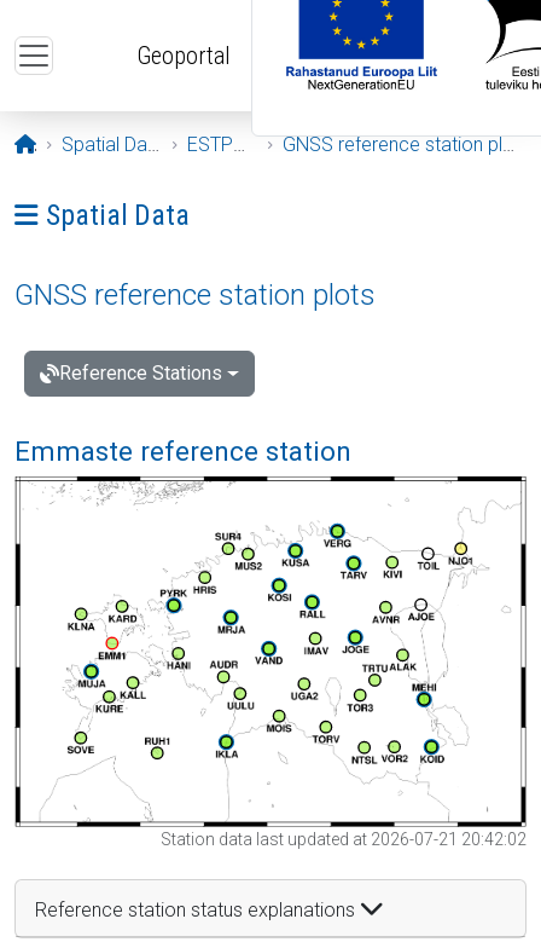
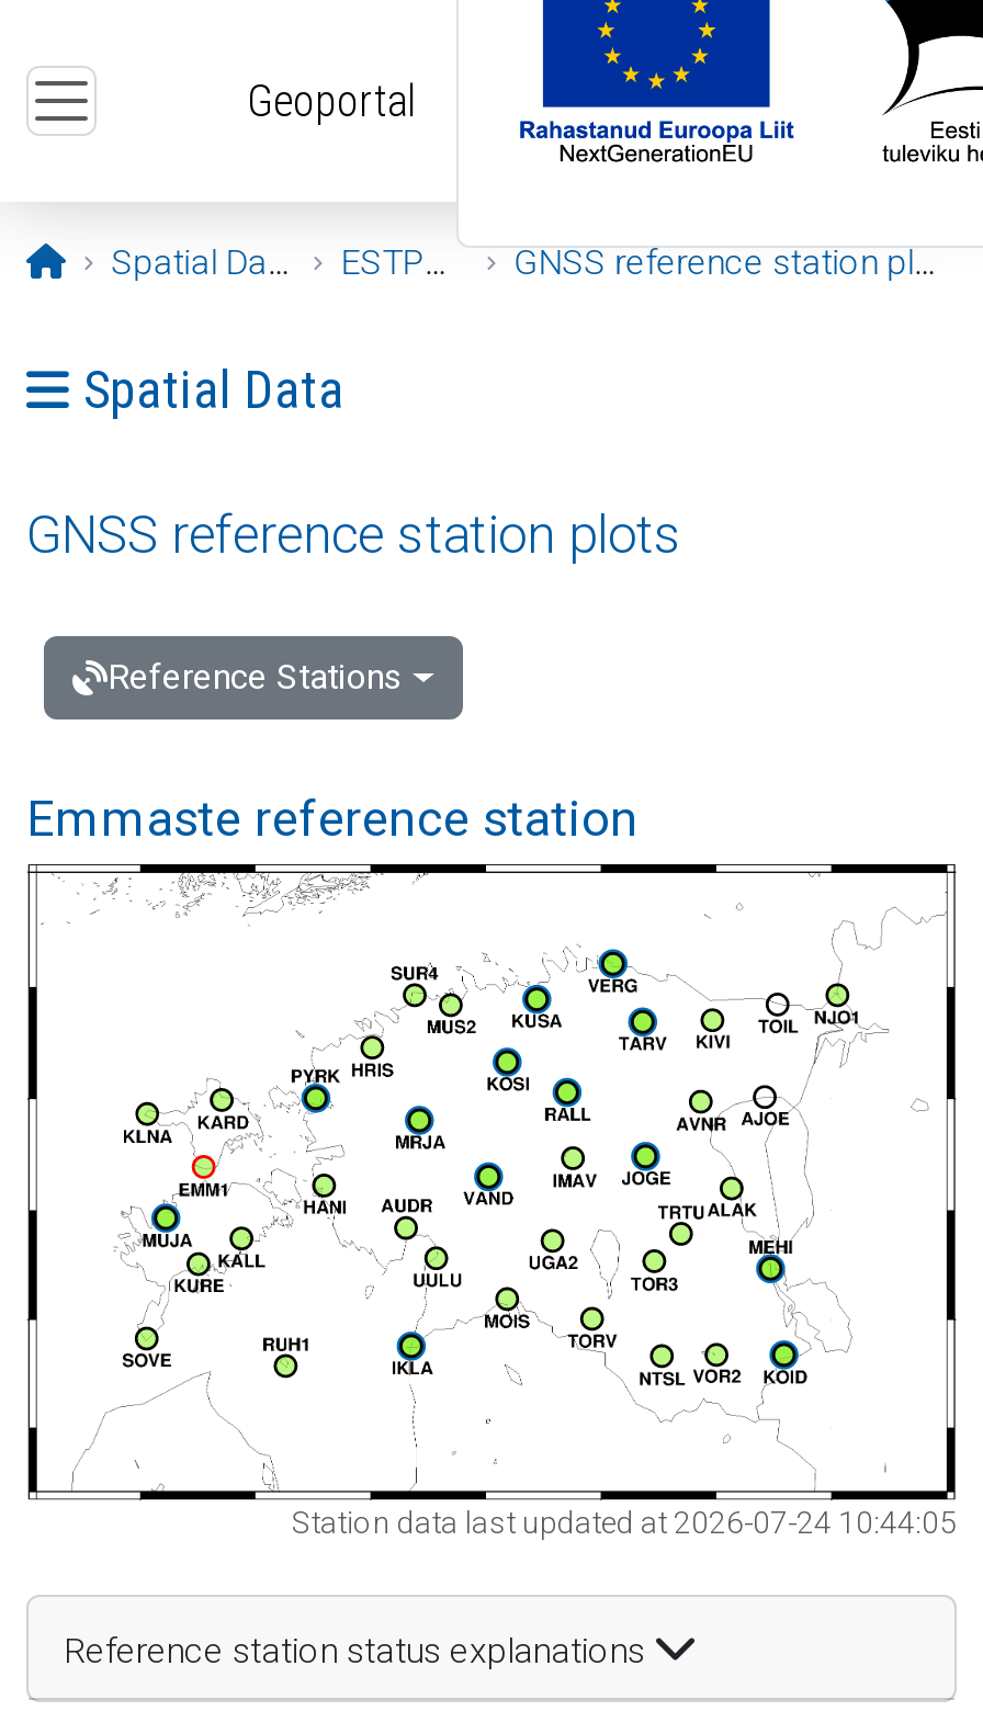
- Station data last updated at 2026-07-21 20:42:02
+ Station data last updated at 2026-07-24 10:44:05
